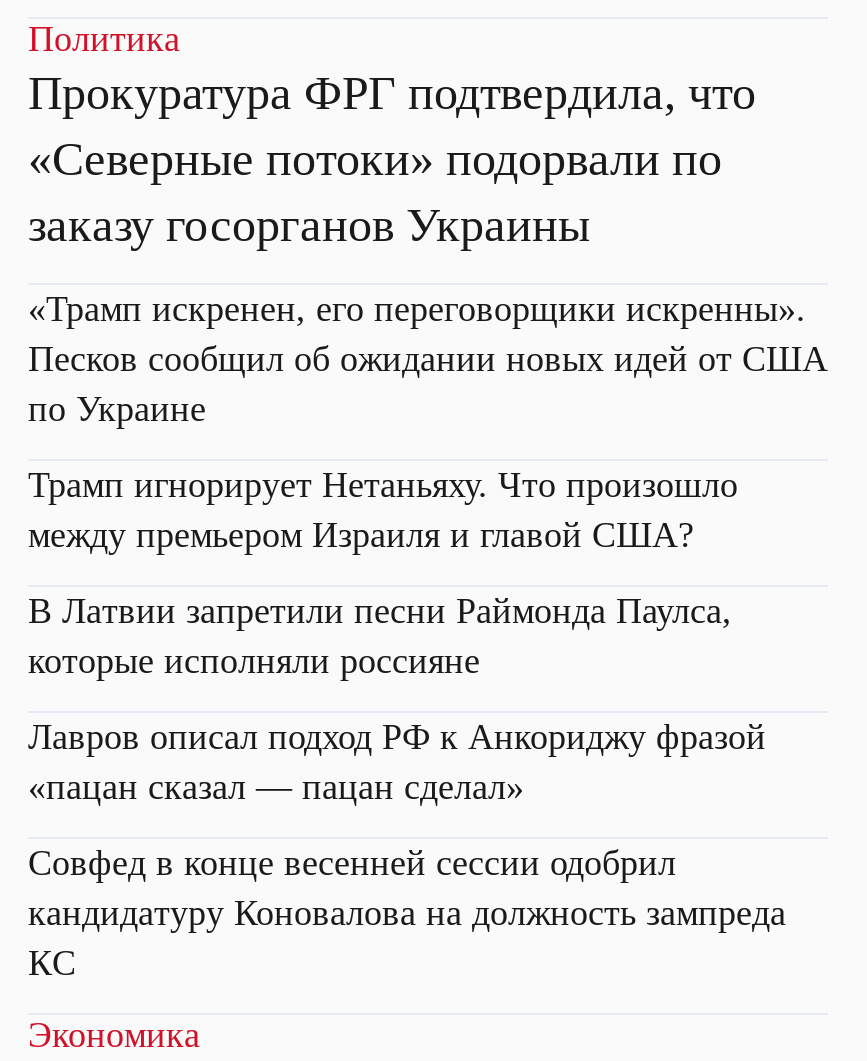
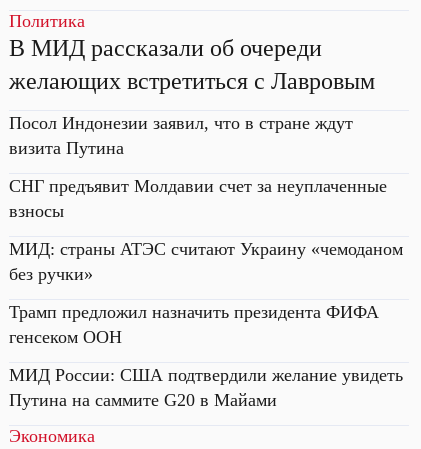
- Прокуратура ФРГ подтвердила, что
- «Северные потоки» подорвали по
- заказу госорганов Украины
+ В МИД рассказали об очереди
+ желающих встретиться с Лавровым

- «Трамп искренен, его переговорщики искренны».
- Песков сообщил об ожидании новых идей от США
- по Украине
+ Посол Индонезии заявил, что в стране ждут
+ визита Путина

- Трамп игнорирует Нетаньяху. Что произошло
- между премьером Израиля и главой США?
+ СНГ предъявит Молдавии счет за неуплаченные
+ взносы

- В Латвии запретили песни Раймонда Паулса,
- которые исполняли россияне
+ МИД: страны АТЭС считают Украину «чемоданом
+ без ручки»

- Лавров описал подход РФ к Анкориджу фразой
- «пацан сказал — пацан сделал»
+ Трамп предложил назначить президента ФИФА
+ генсеком ООН

- Совфед в конце весенней сессии одобрил
- кандидатуру Коновалова на должность зампреда
- КС
+ МИД России: США подтвердили желание увидеть
+ Путина на саммите G20 в Майами
